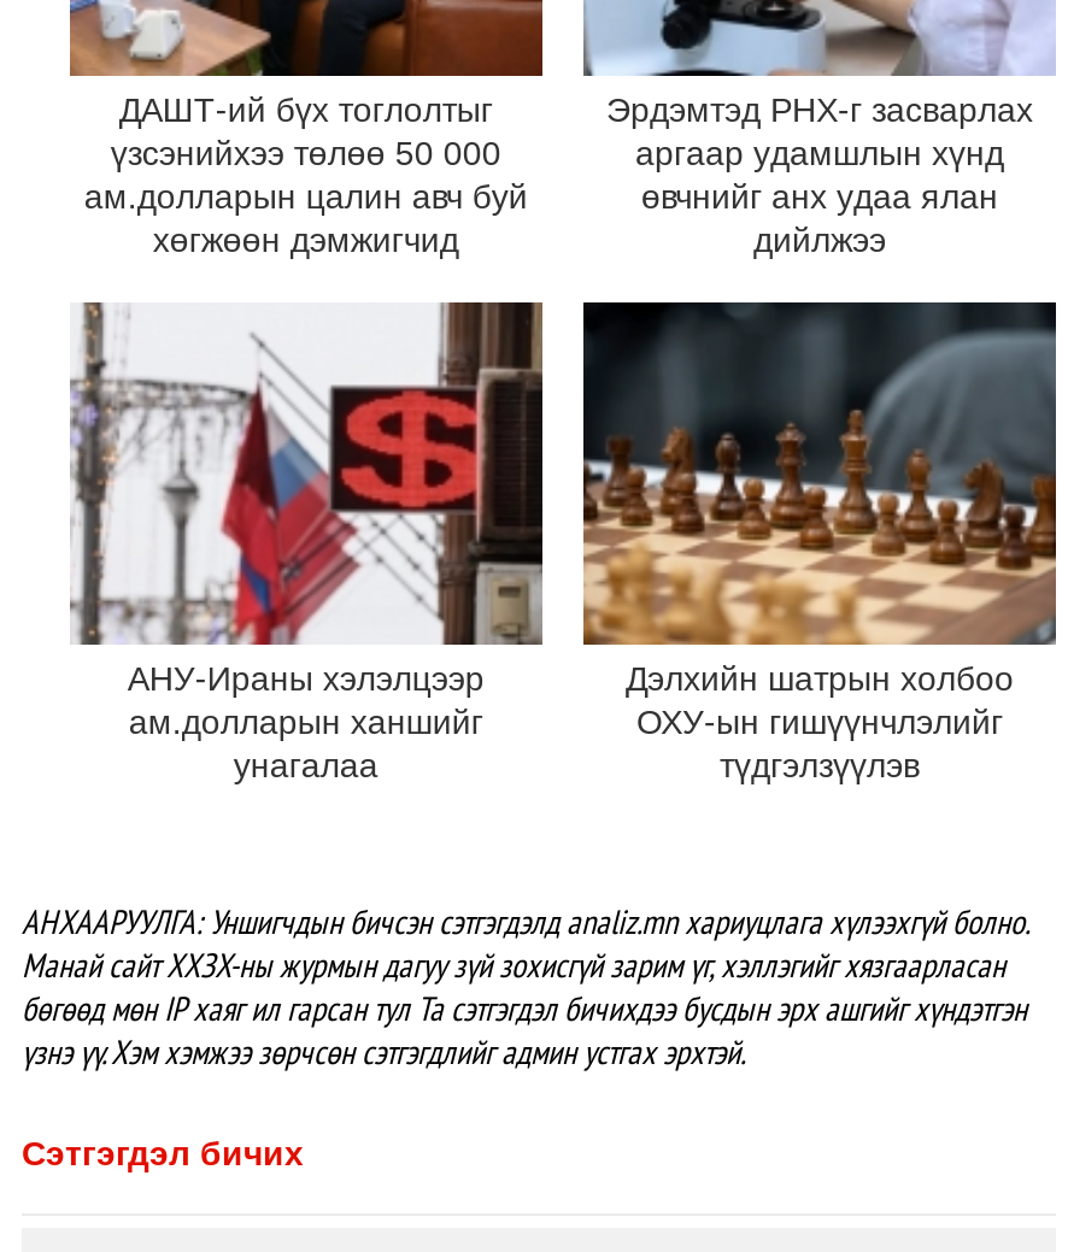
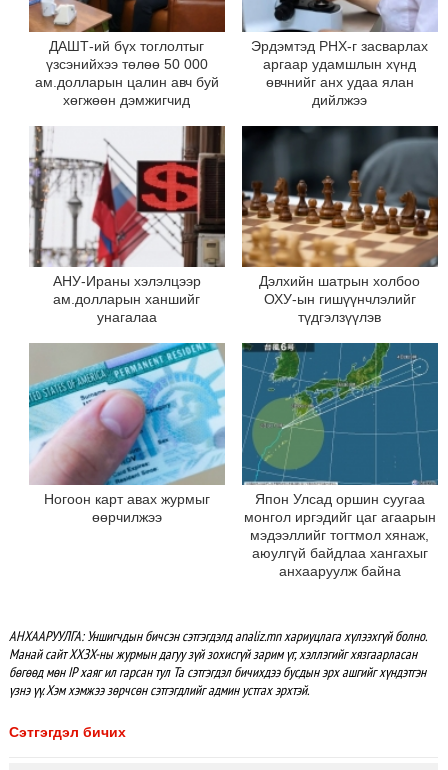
+ [image]
+ Ногоон карт авах журмыг
+ өөрчилжээ

+ [image]
+ Япон Улсад оршин суугаа
+ монгол иргэдийг цаг агаарын
+ мэдээллийг тогтмол хянаж,
+ аюулгүй байдлаа хангахыг
+ анхааруулж байна
